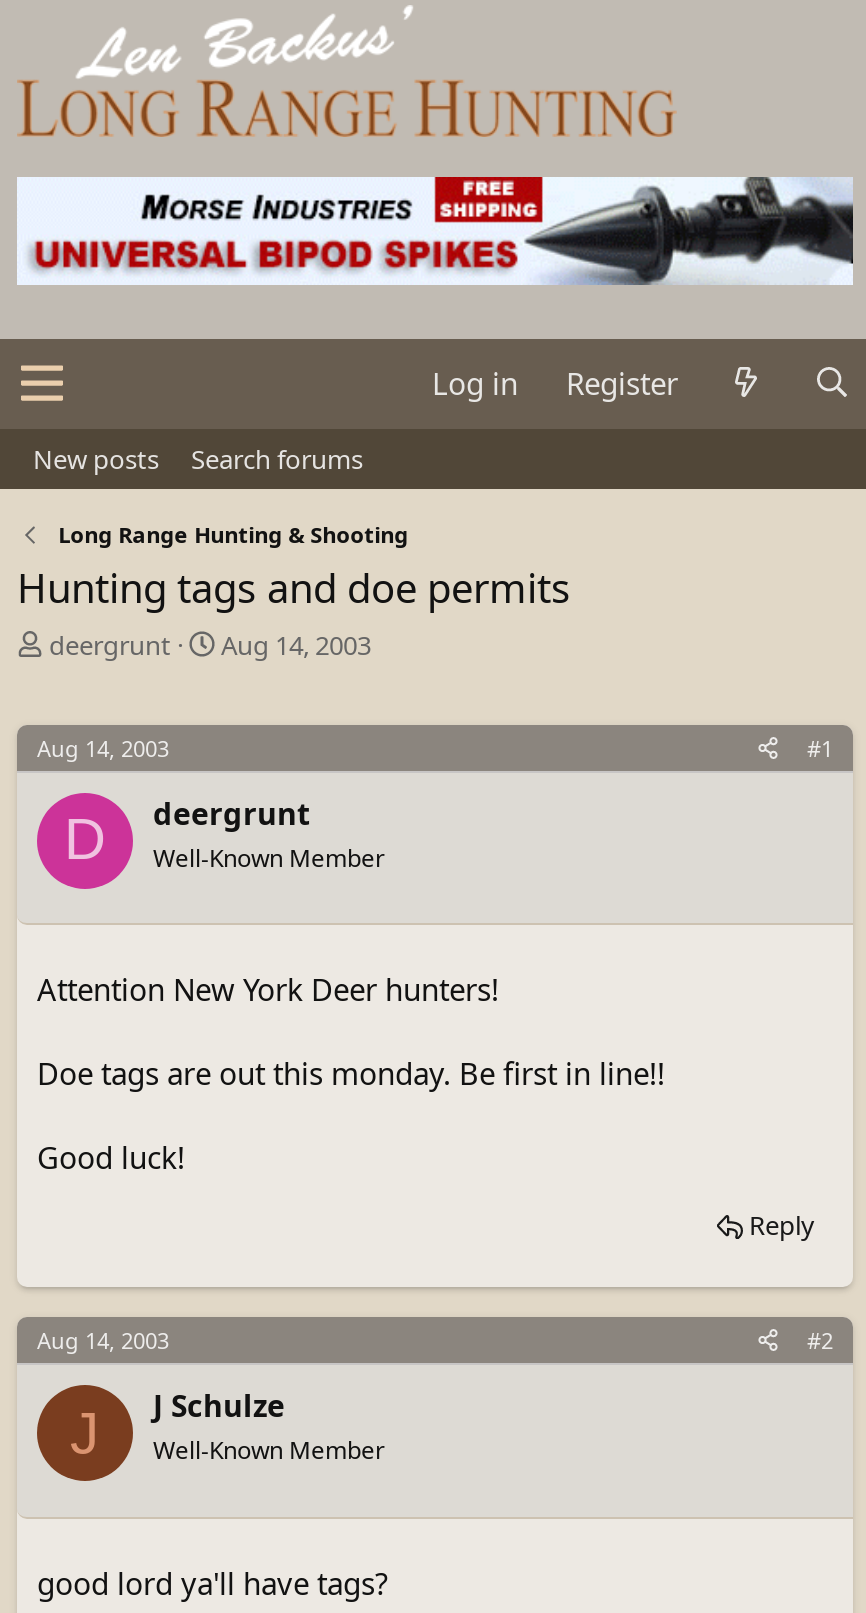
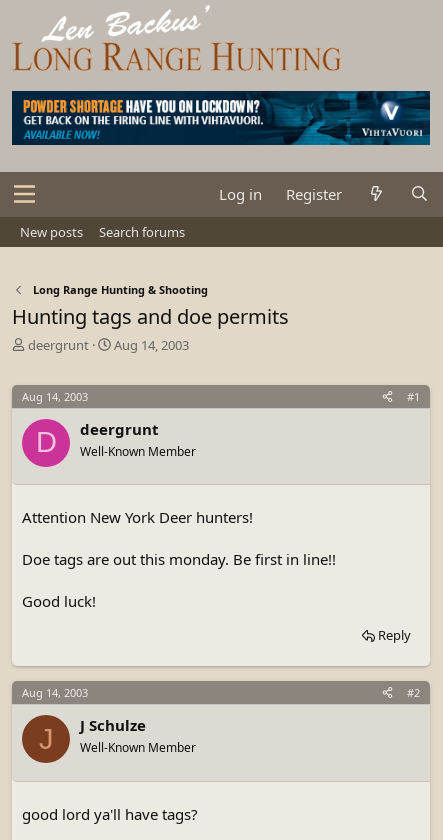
- [image]
+ [image]
